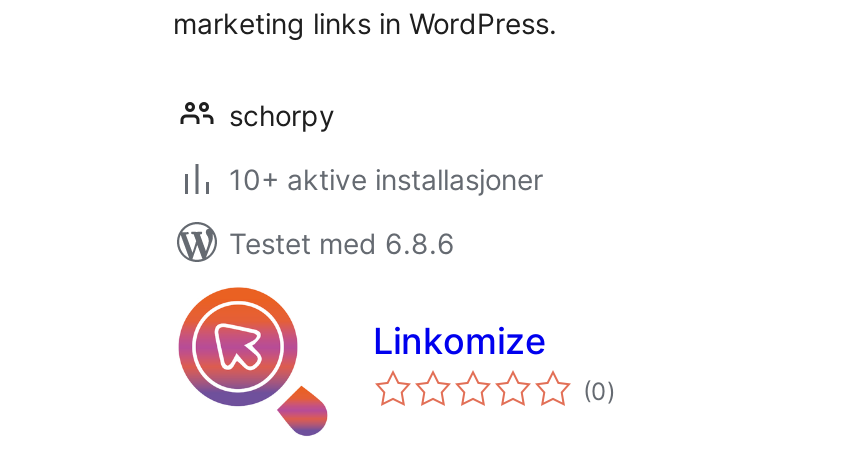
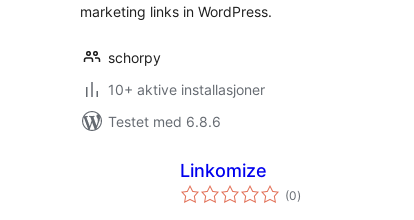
- [image]
